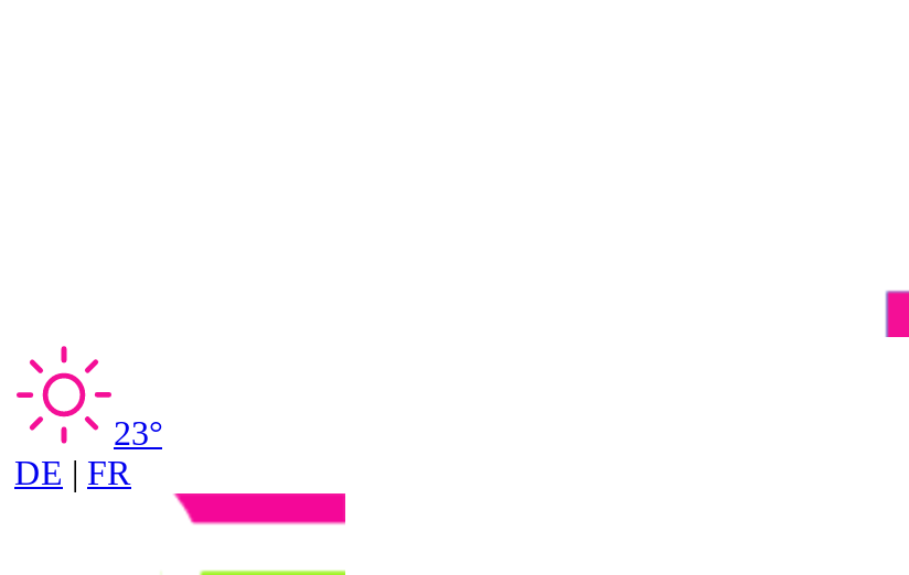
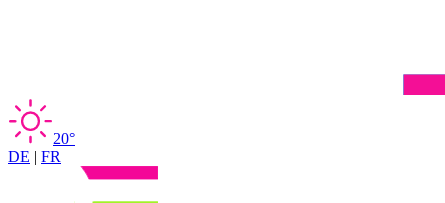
- 23°
+ 20°
